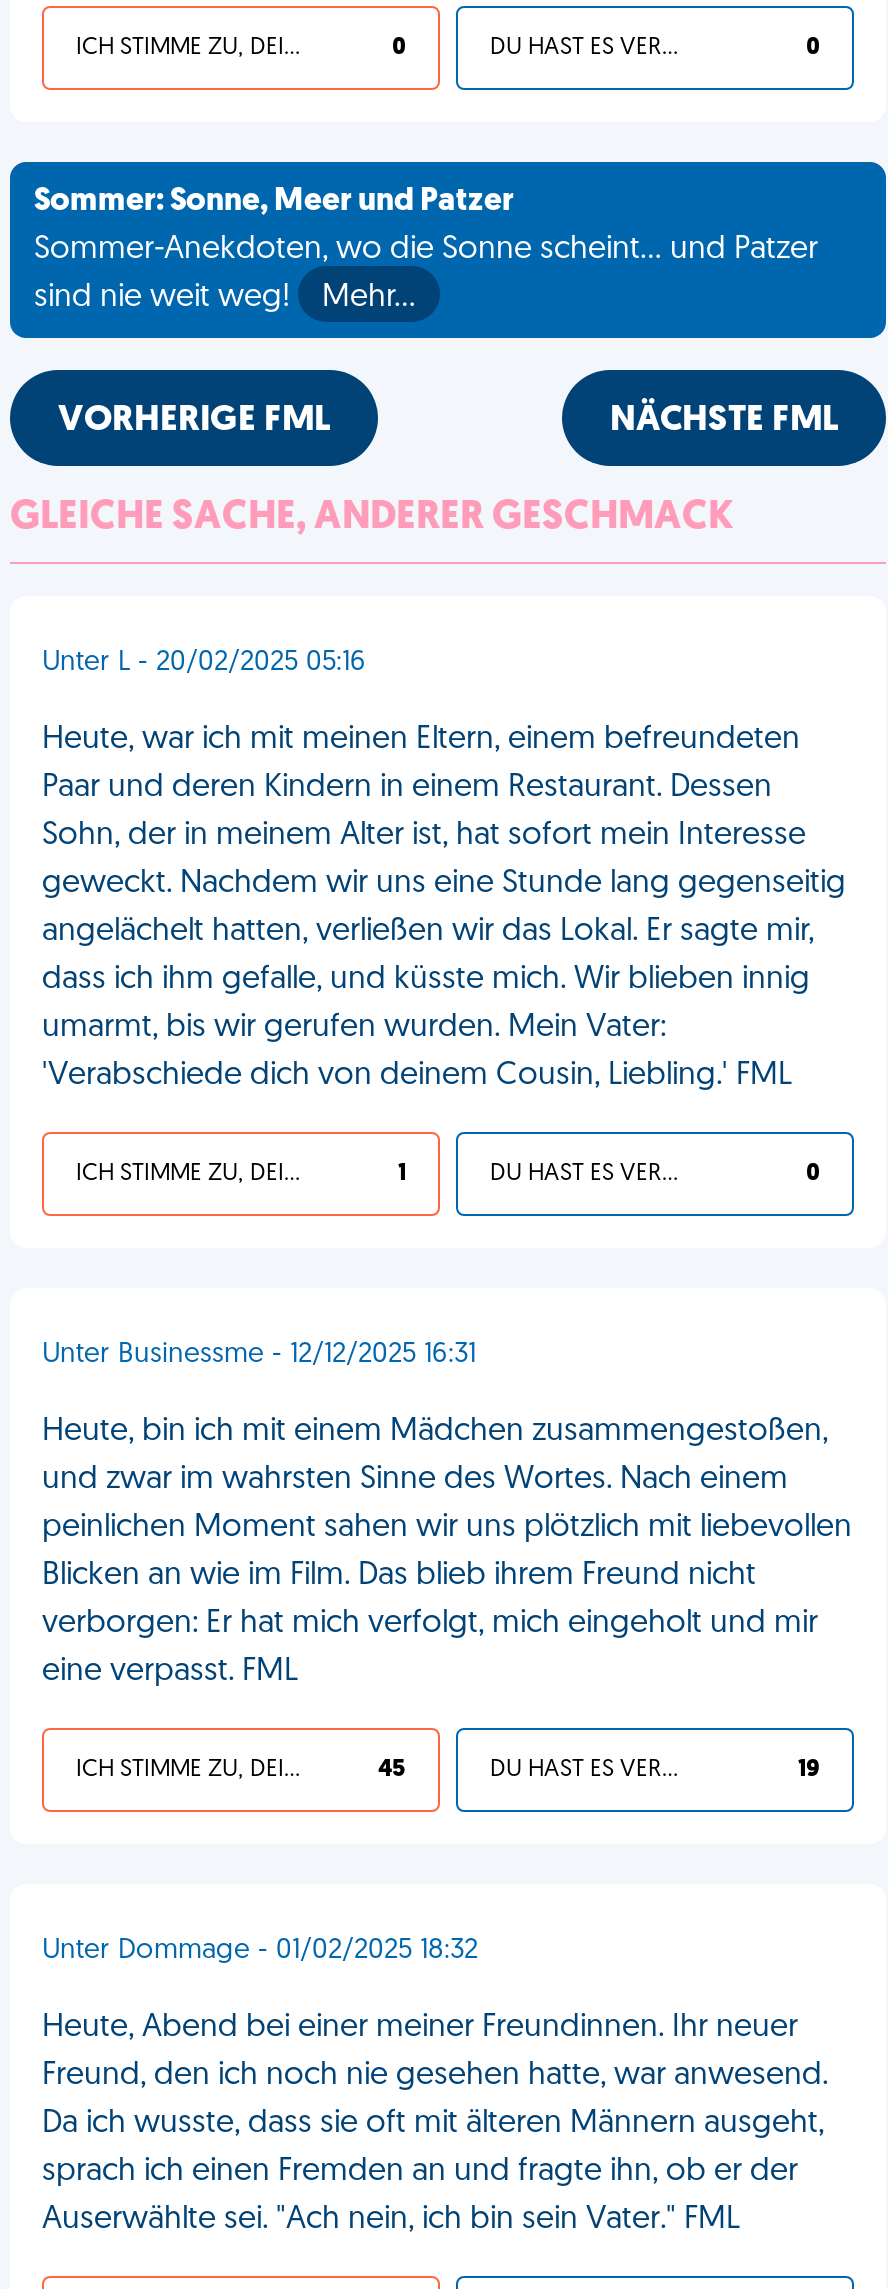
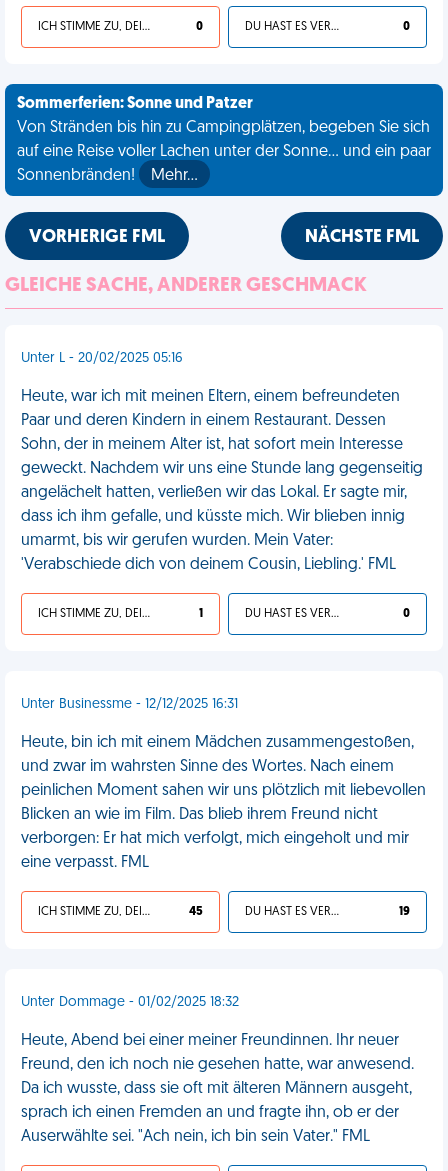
- Sommer: Sonne, Meer und Patzer
- Sommer-Anekdoten, wo die Sonne scheint... und Patzer
- sind nie weit weg!
+ Sommerferien: Sonne und Patzer
+ Von Stränden bis hin zu Campingplätzen, begeben Sie sich
+ auf eine Reise voller Lachen unter der Sonne... und ein paar
+ Sonnenbränden!
